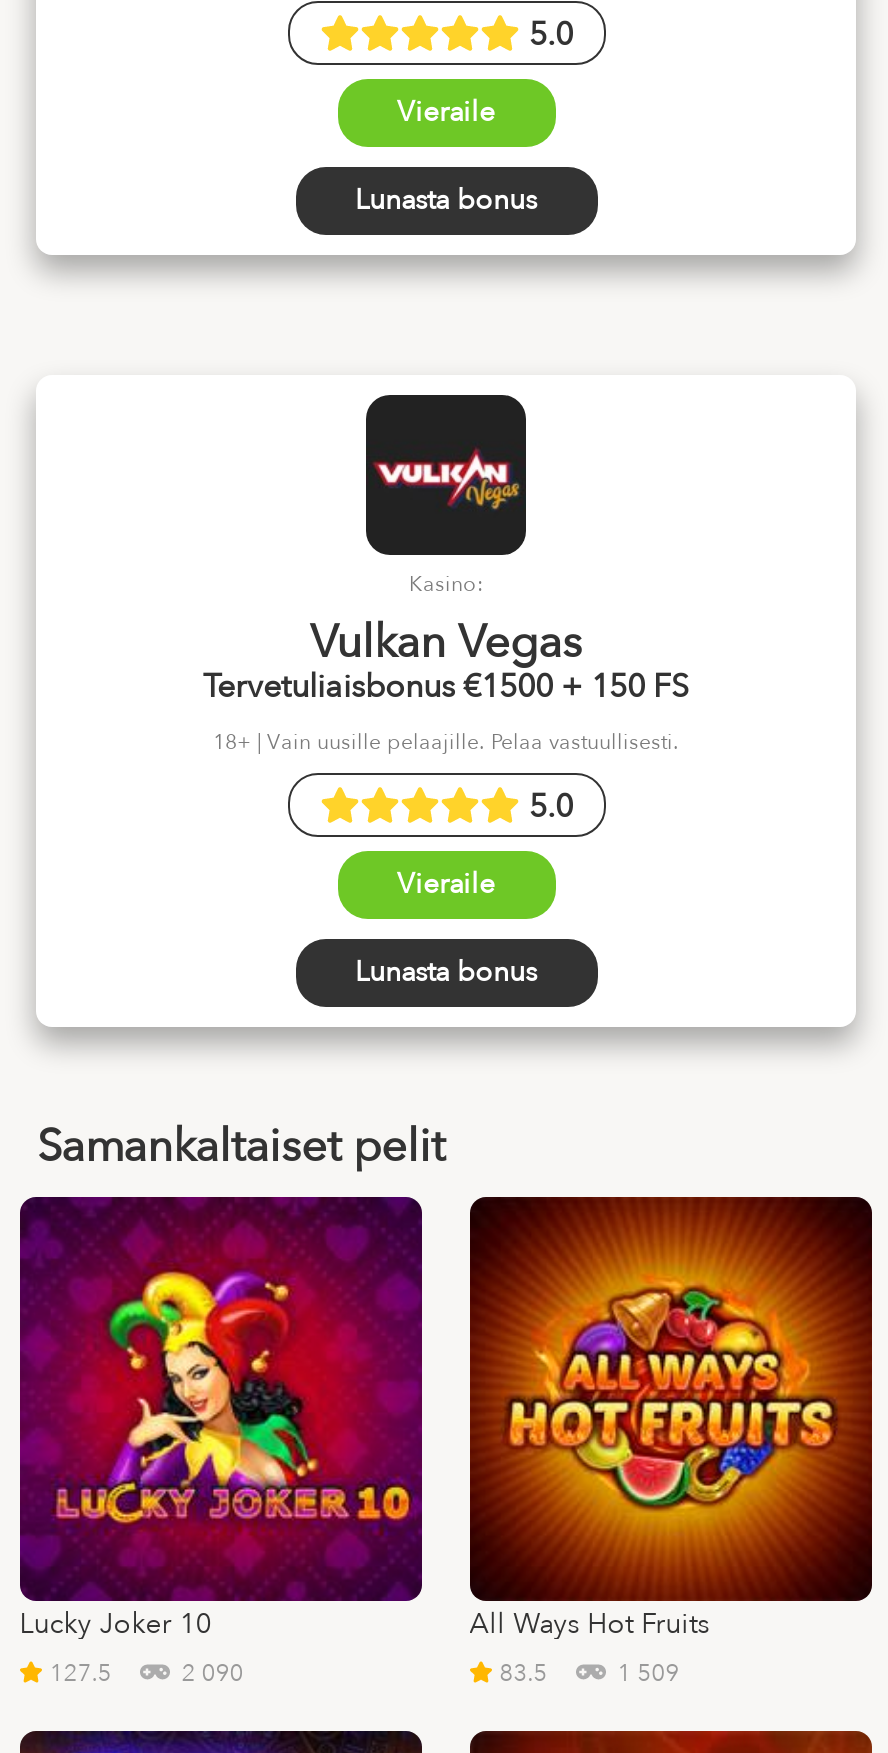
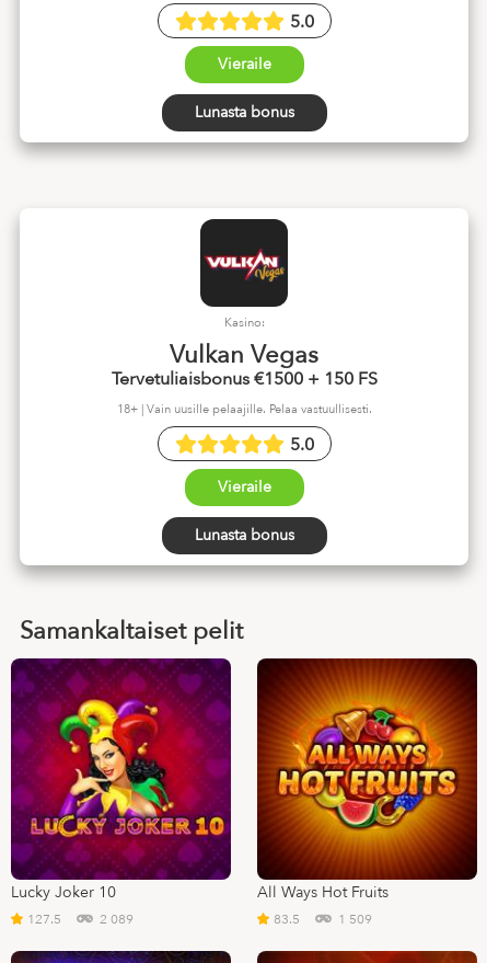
- 2 090
+ 2 089
